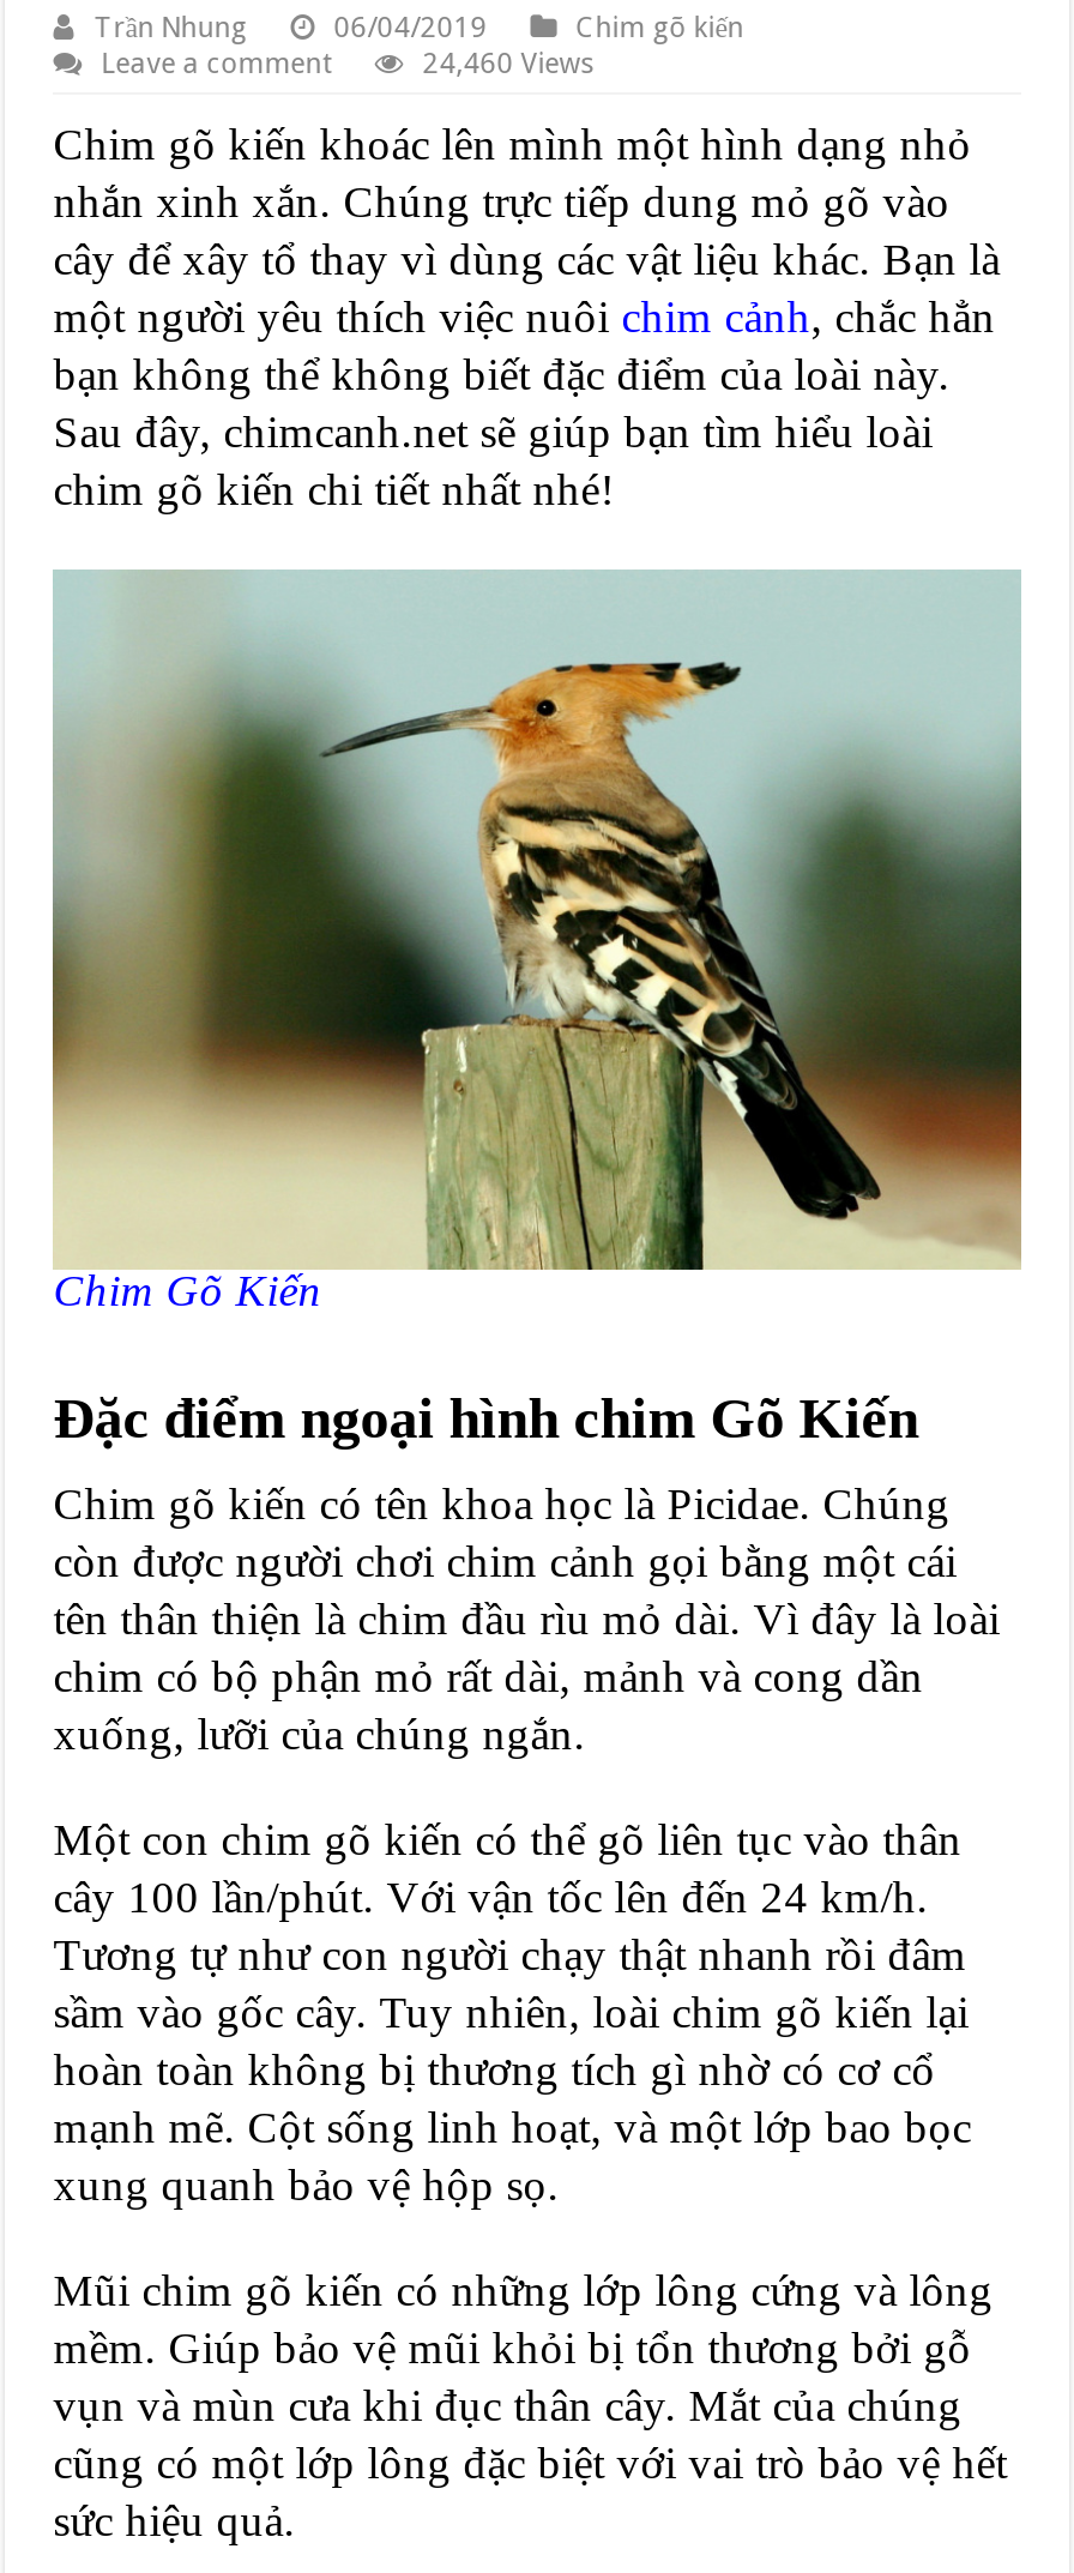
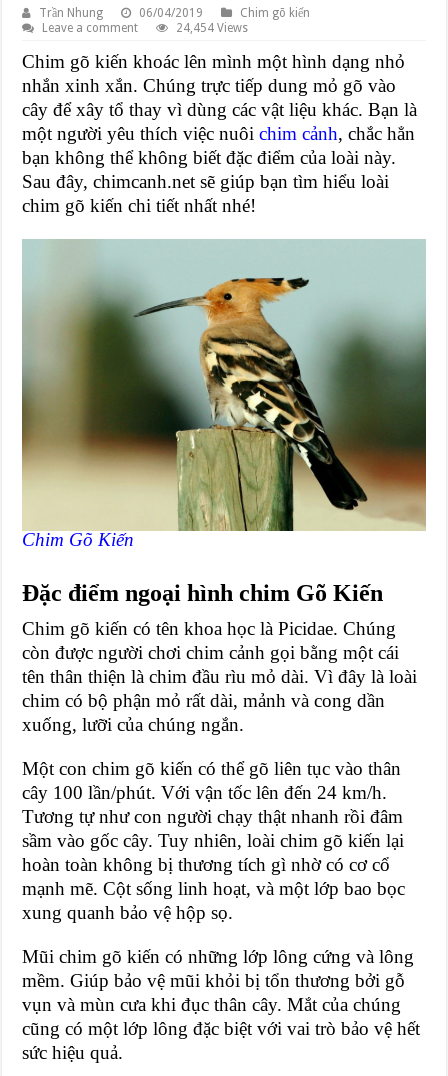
- 24,460 Views
+ 24,454 Views
